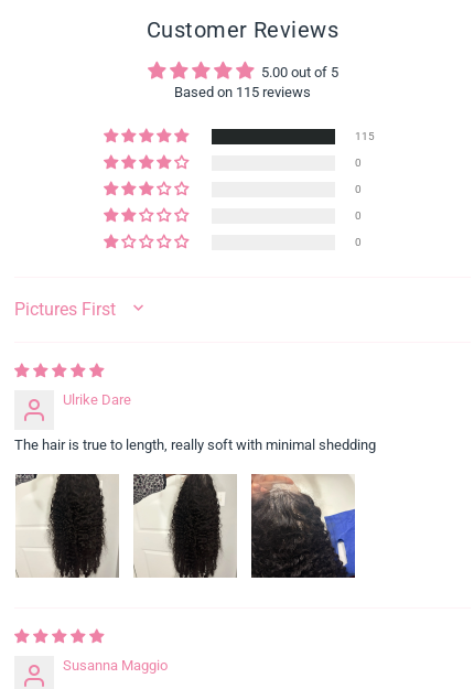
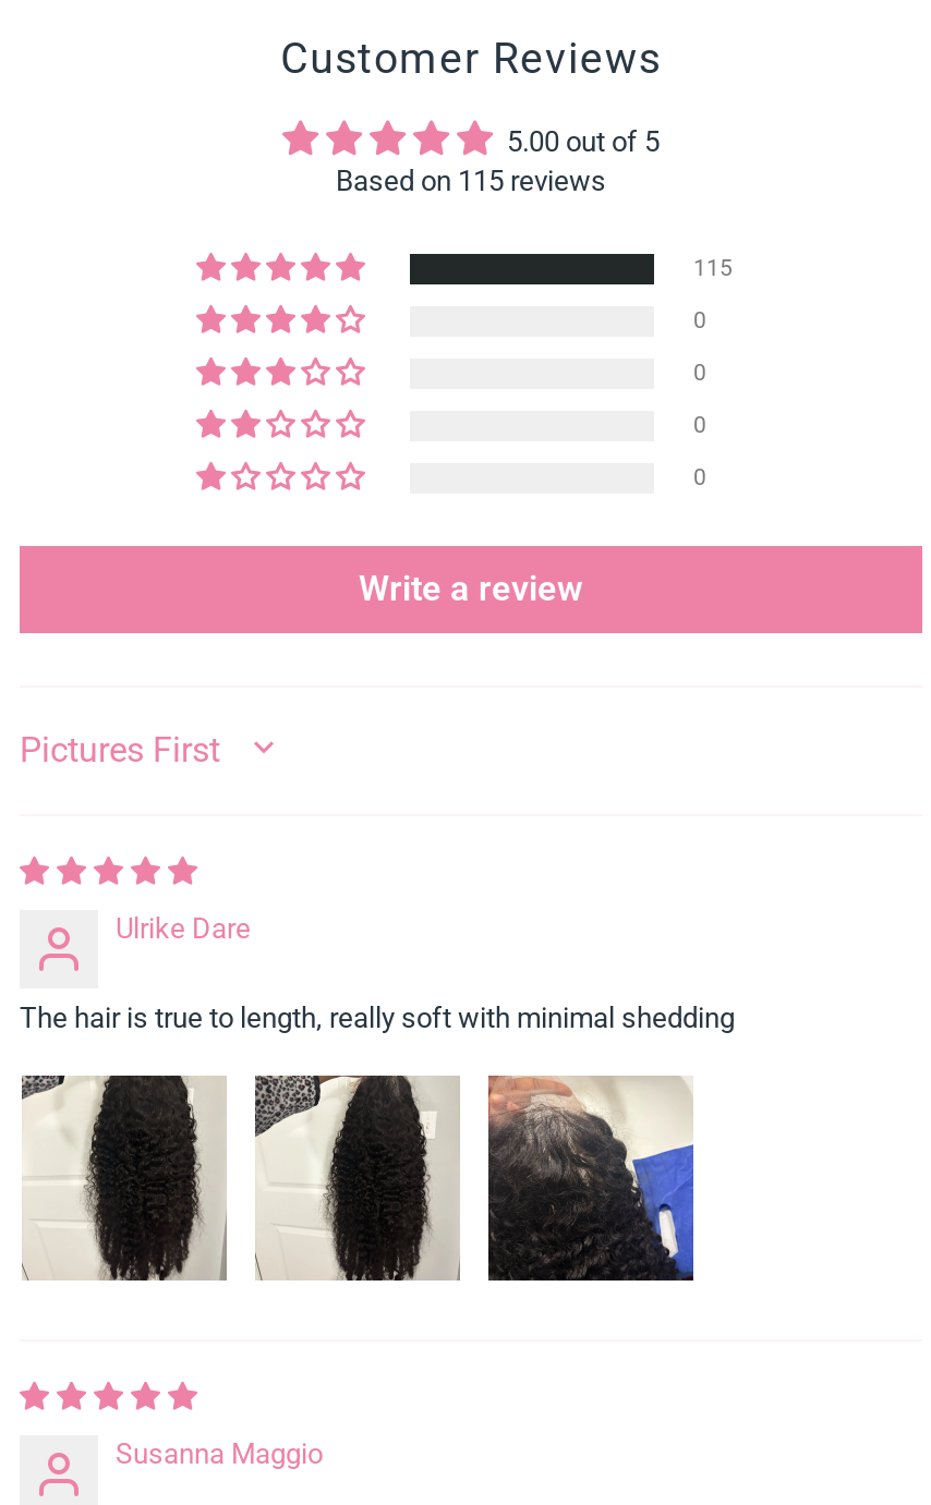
+ Write a review
